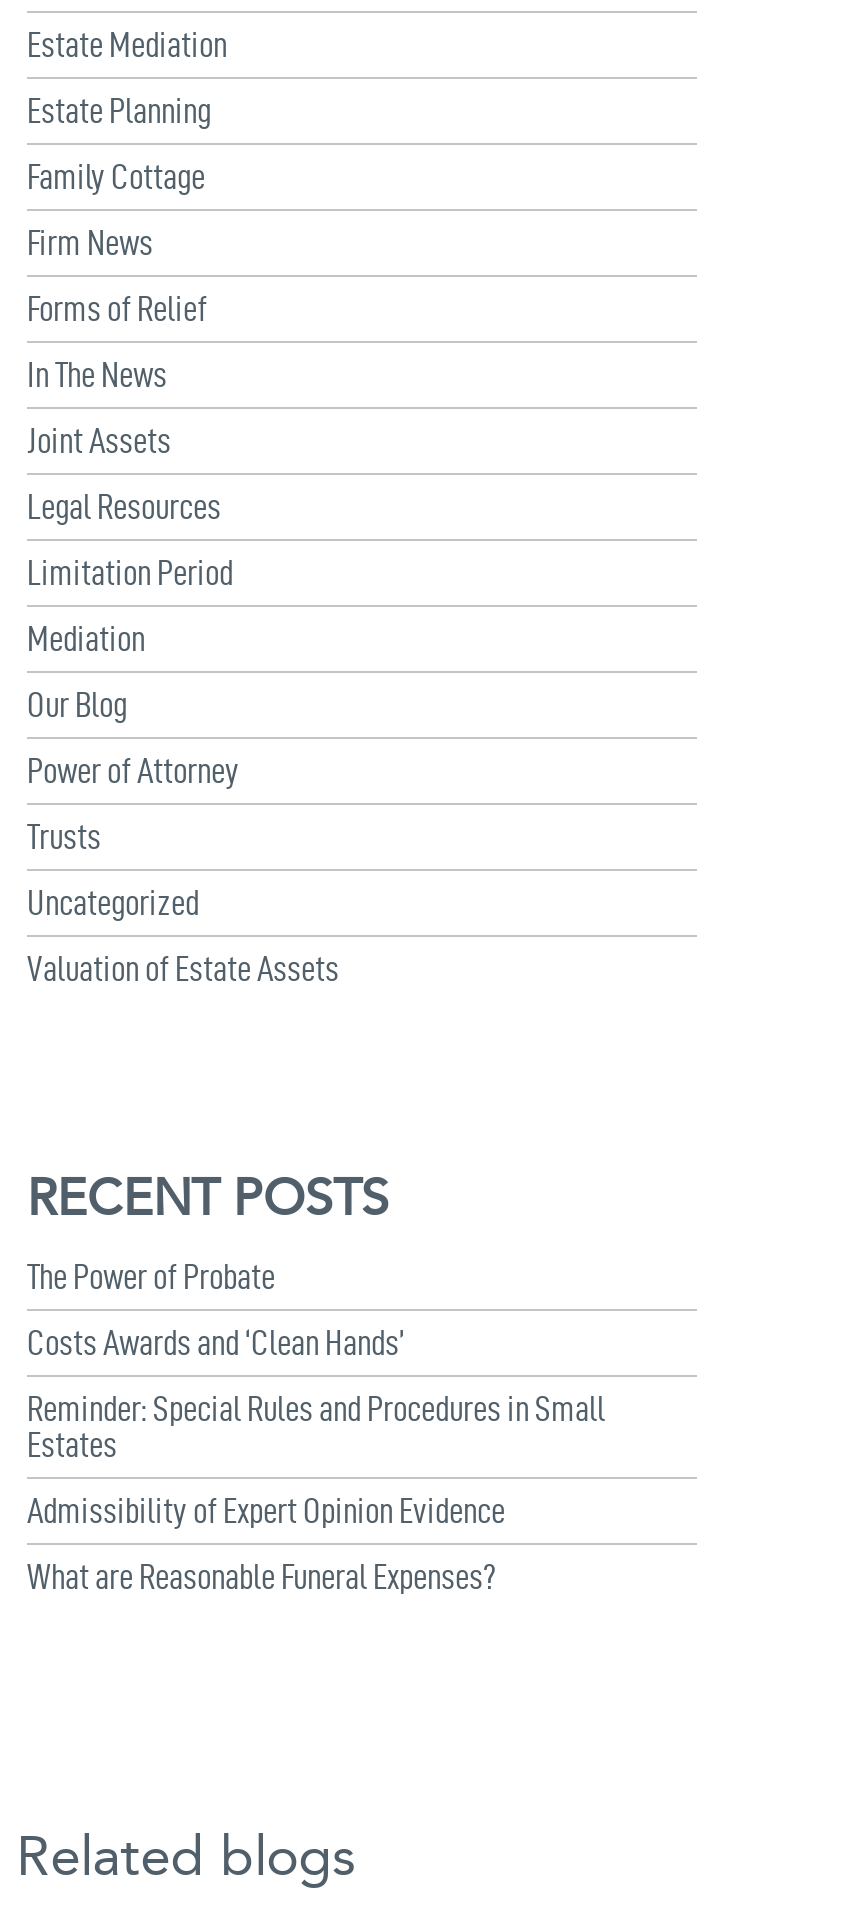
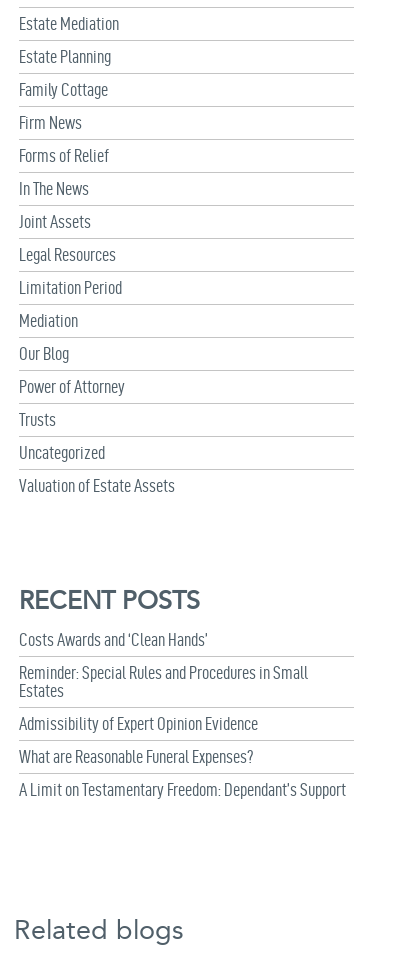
- The Power of Probate

moved up: Costs Awards and ‘Clean Hands’ | Reminder: Special Rules and Procedures in Small | Estates | Admissibility of Expert Opinion Evidence | What are Reasonable Funeral Expenses?

+ A Limit on Testamentary Freedom: Dependant’s Support
